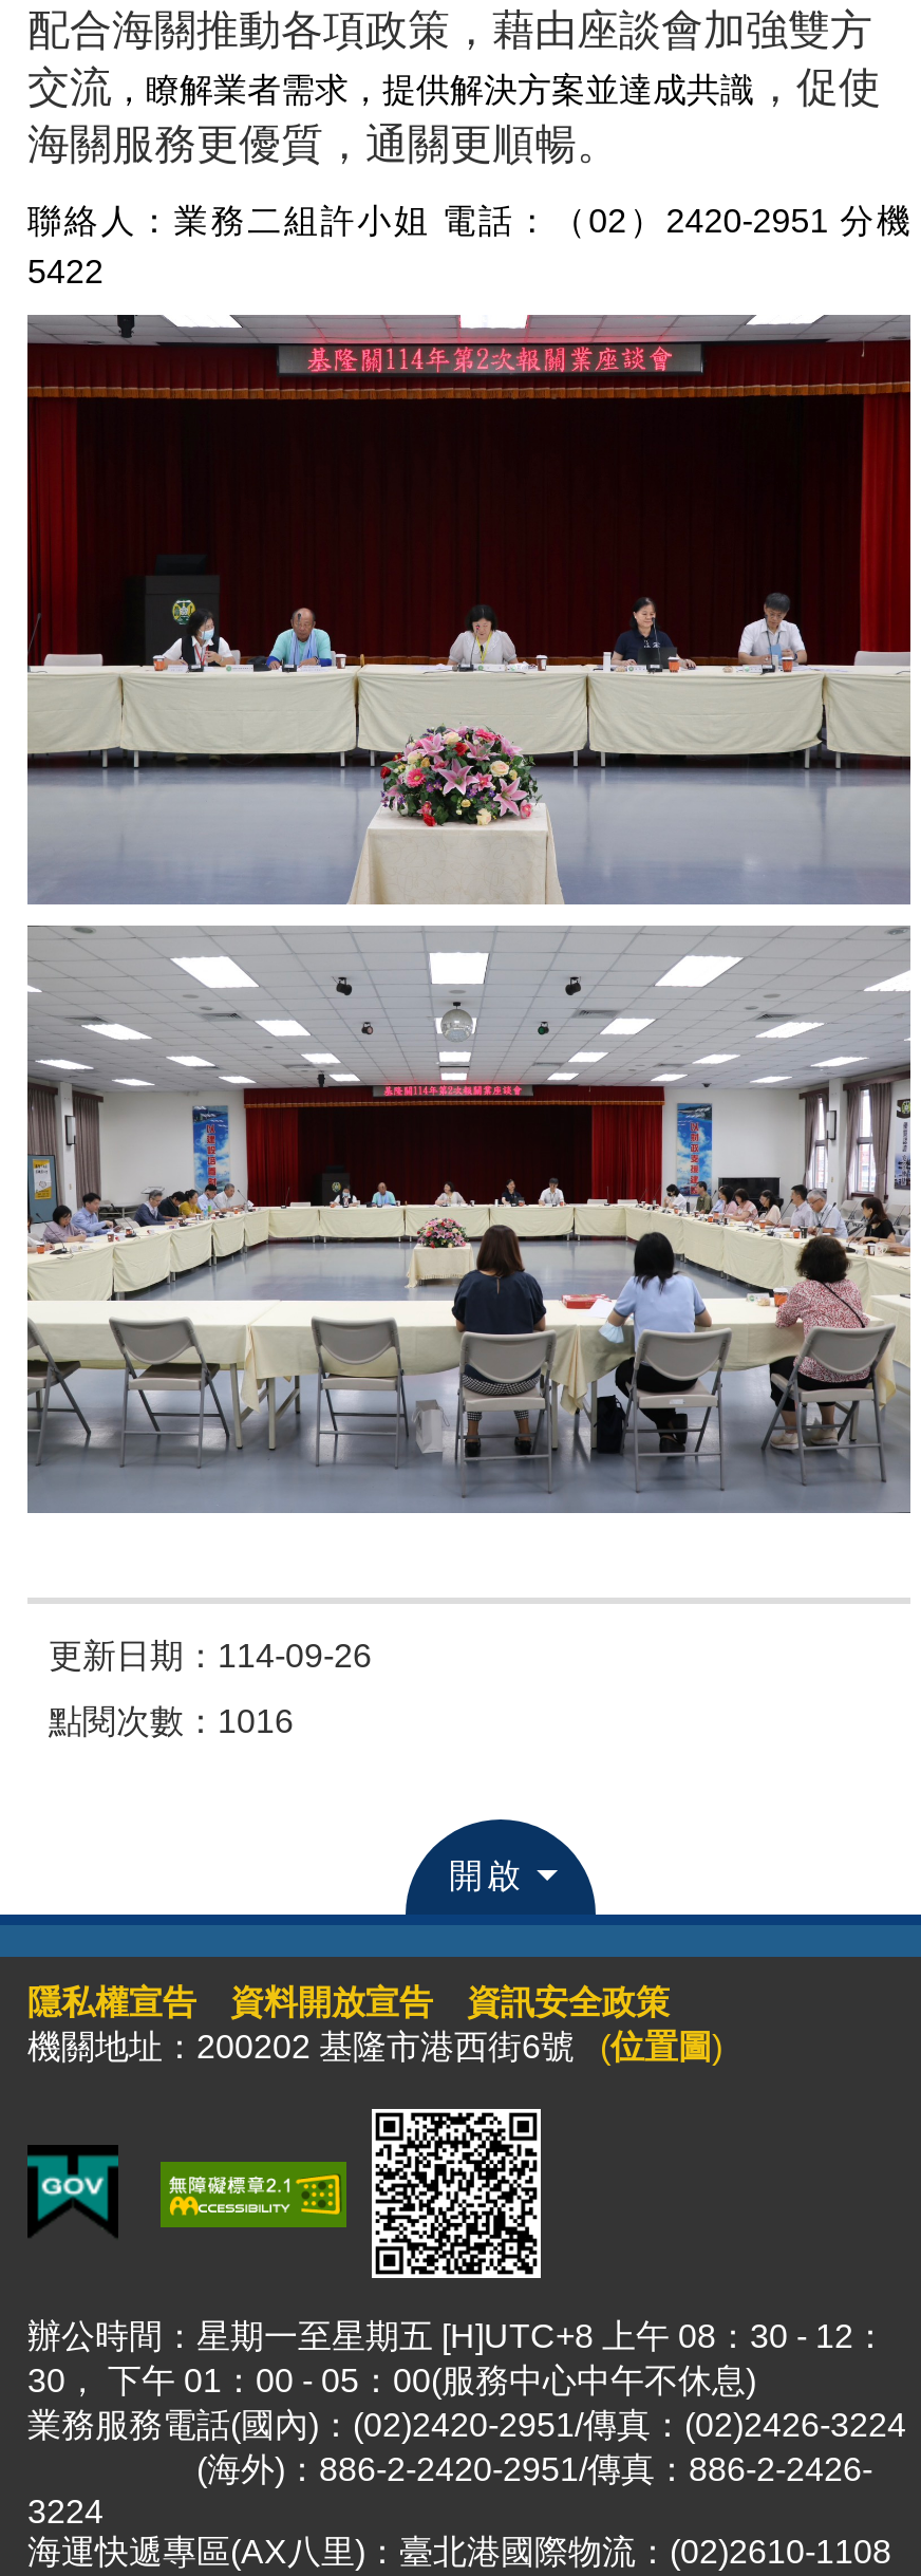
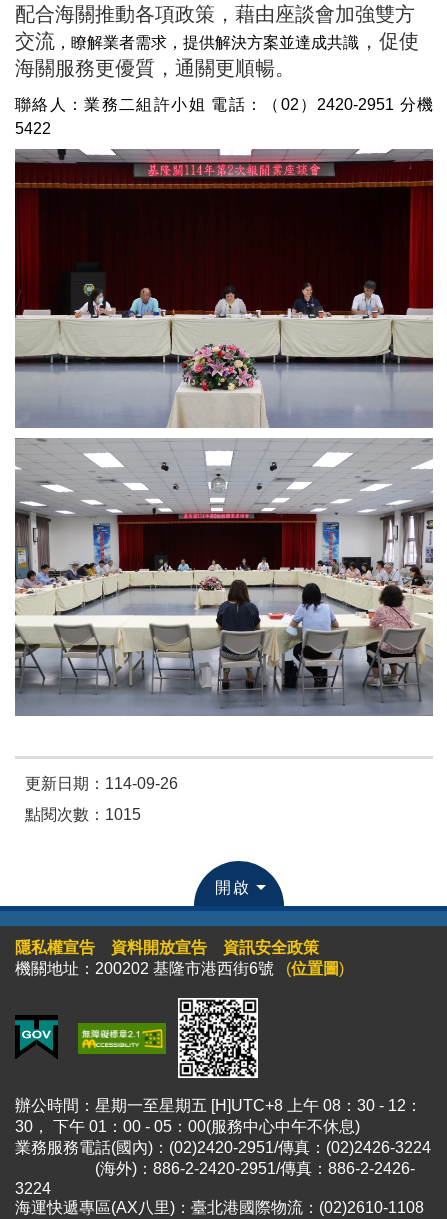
- 點閱次數：1016
+ 點閱次數：1015
